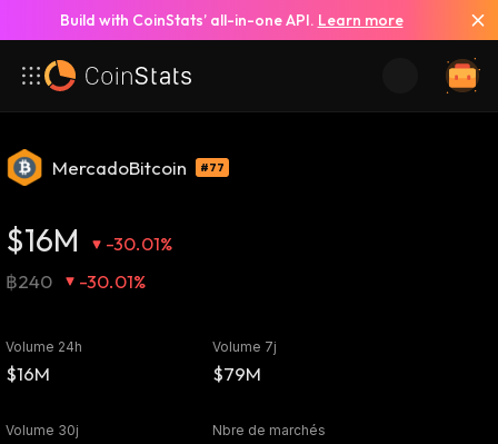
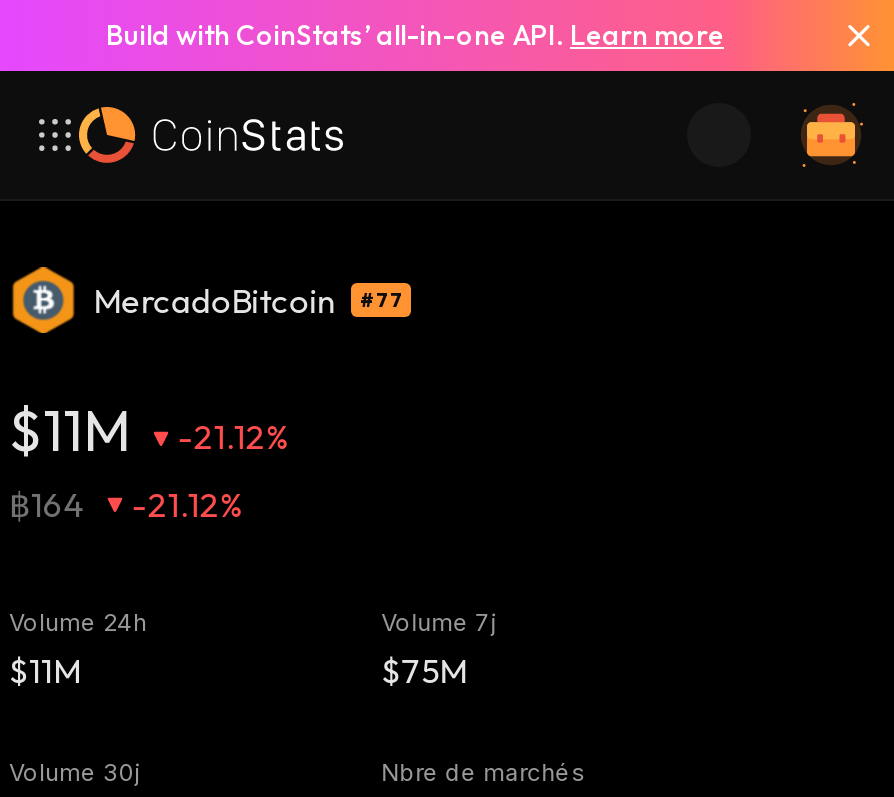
- $16M
- -30.01%
+ $11M
+ -21.12%

- ฿240
- -30.01%
+ ฿164
+ -21.12%

- $16M
+ $11M

- $79M
+ $75M
